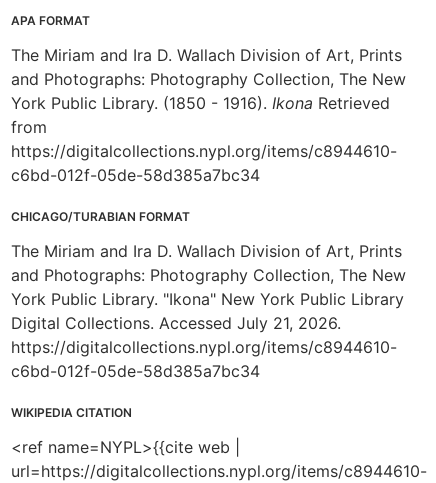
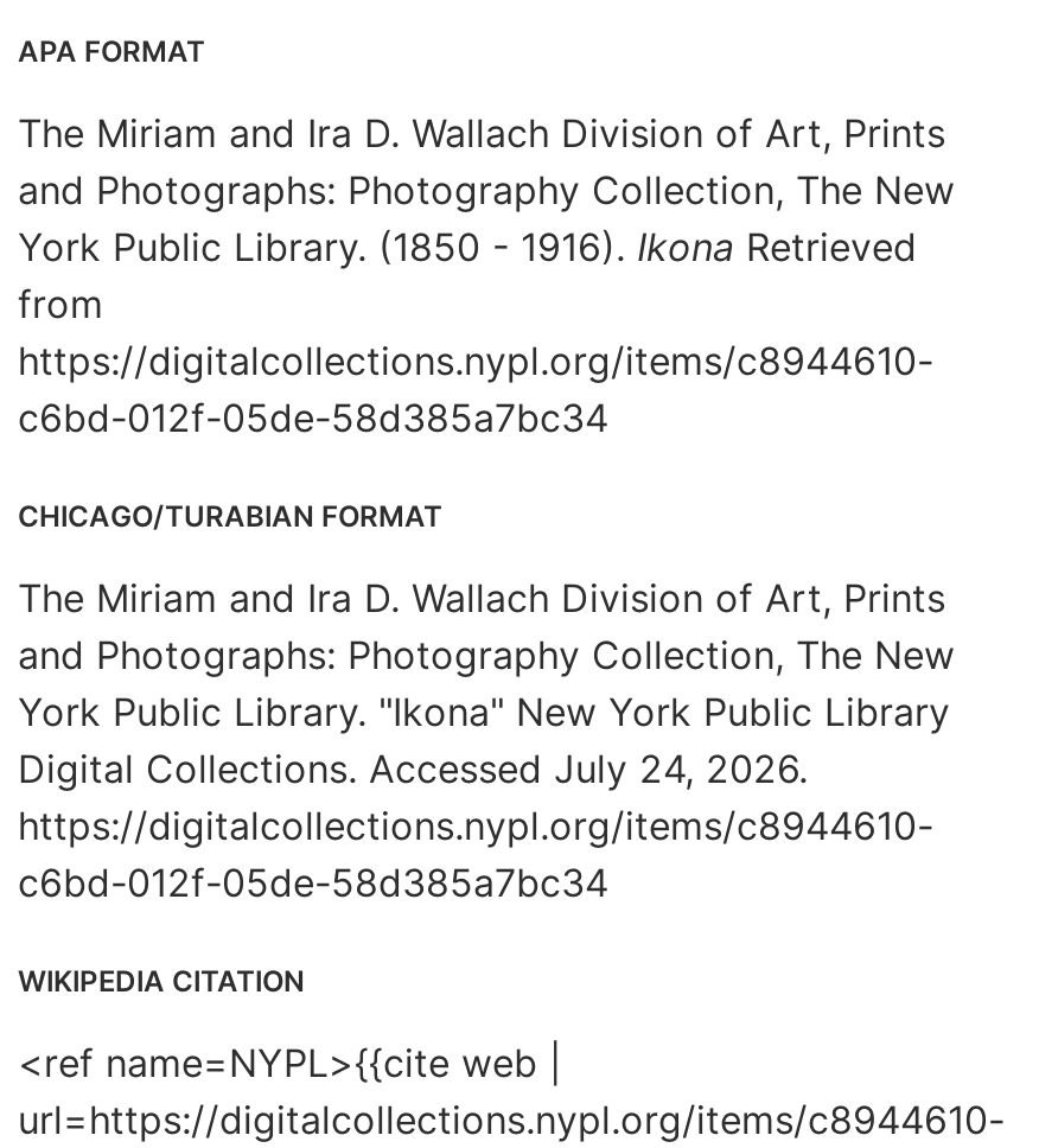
- Digital Collections. Accessed July 21, 2026.
+ Digital Collections. Accessed July 24, 2026.
